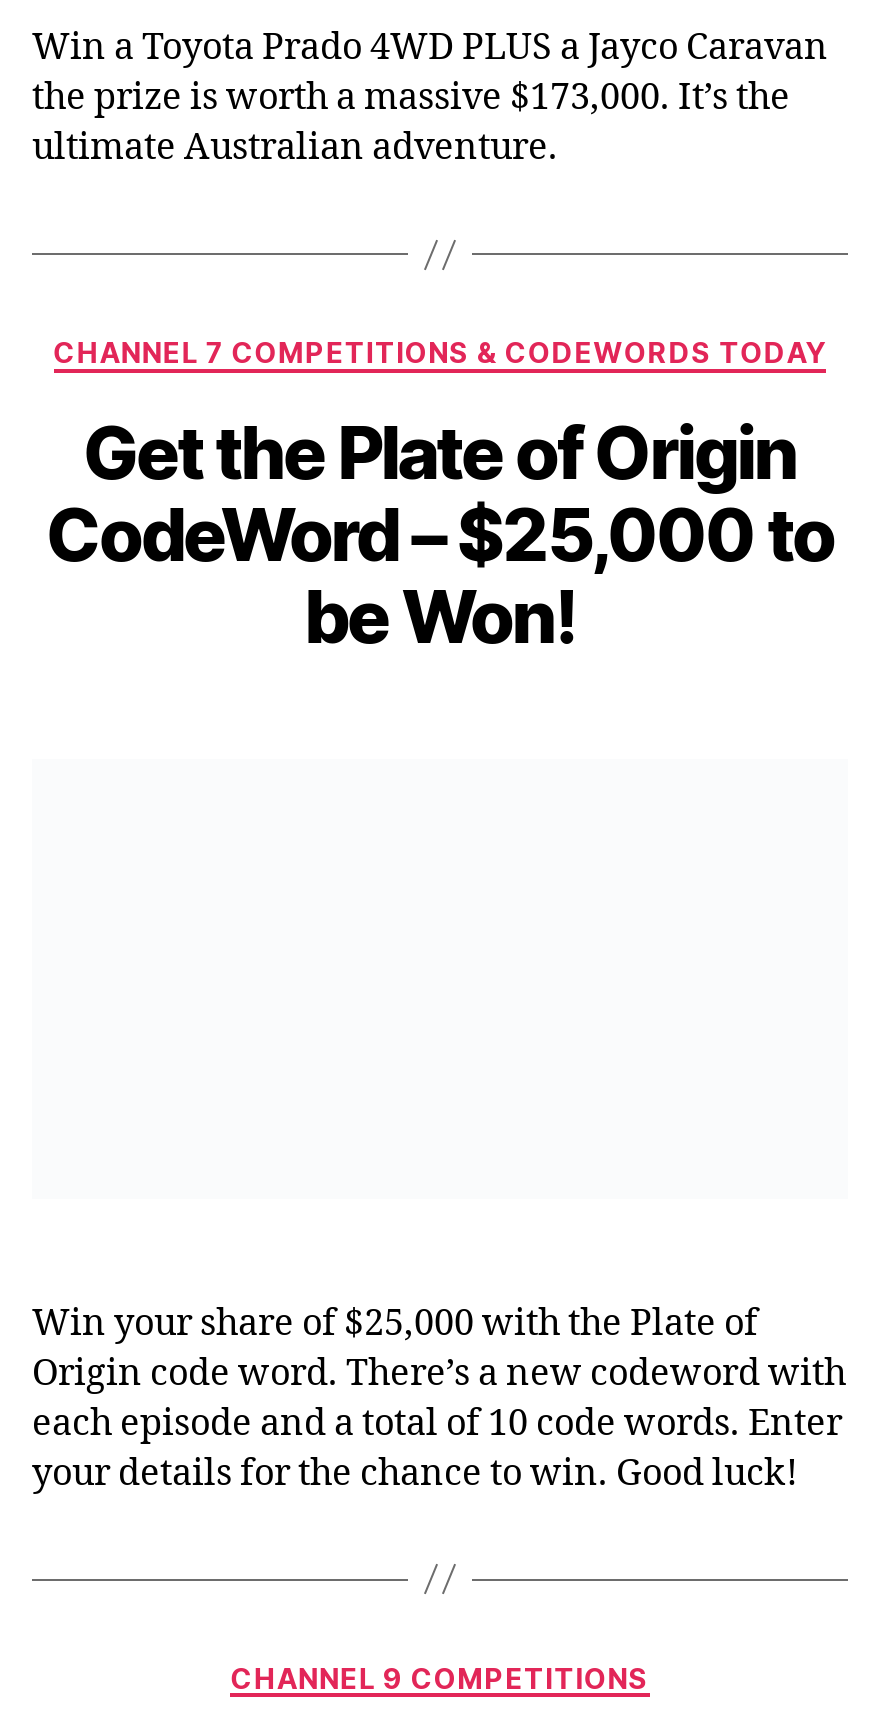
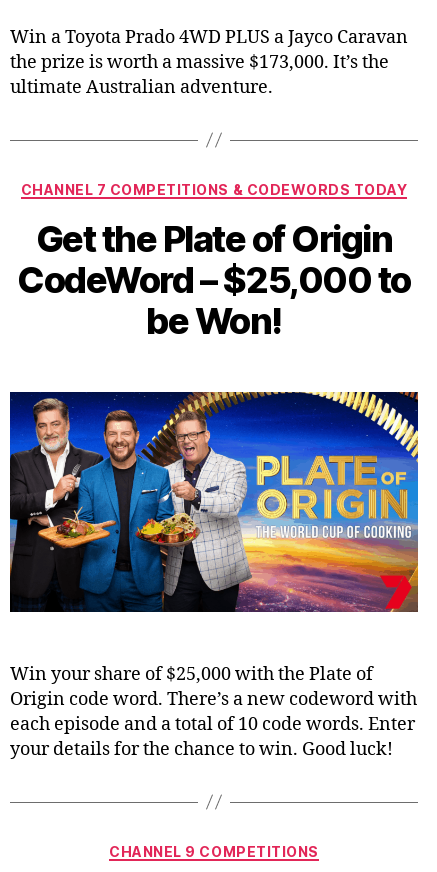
+ [image]
